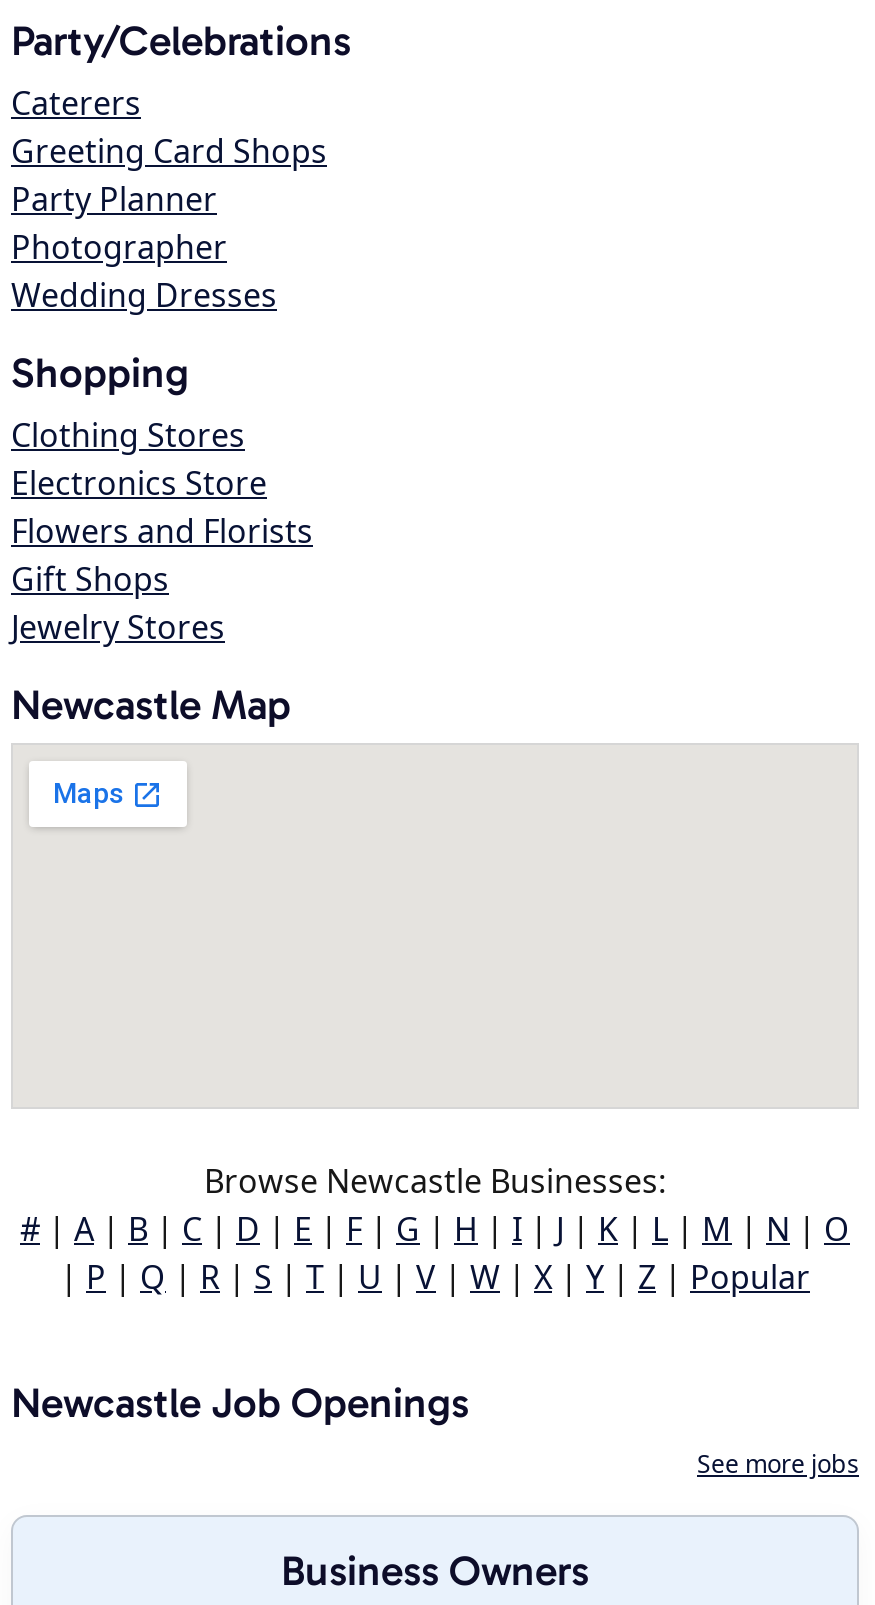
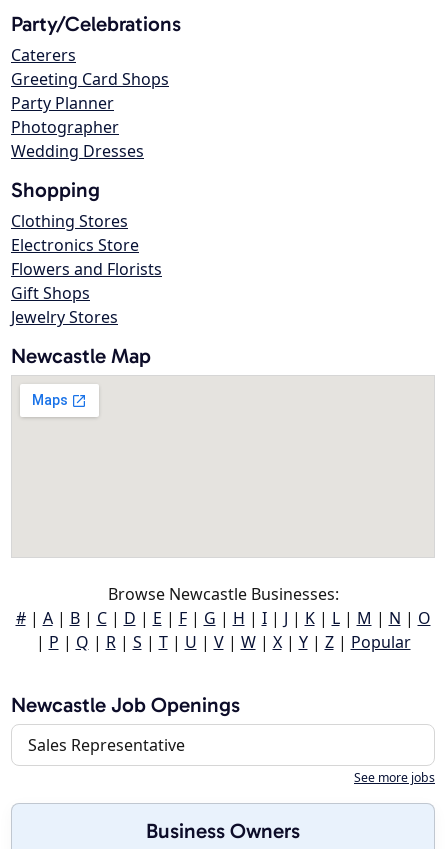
+ Sales Representative
